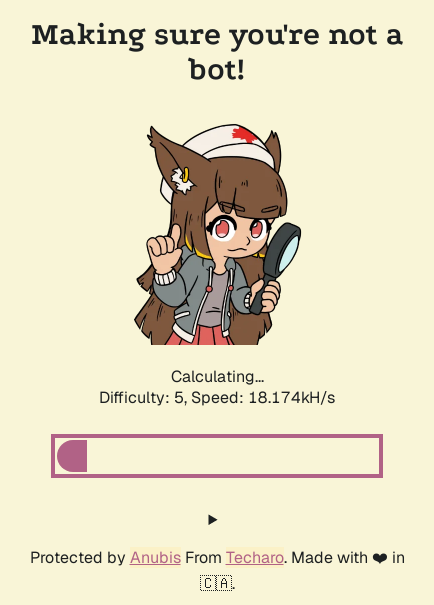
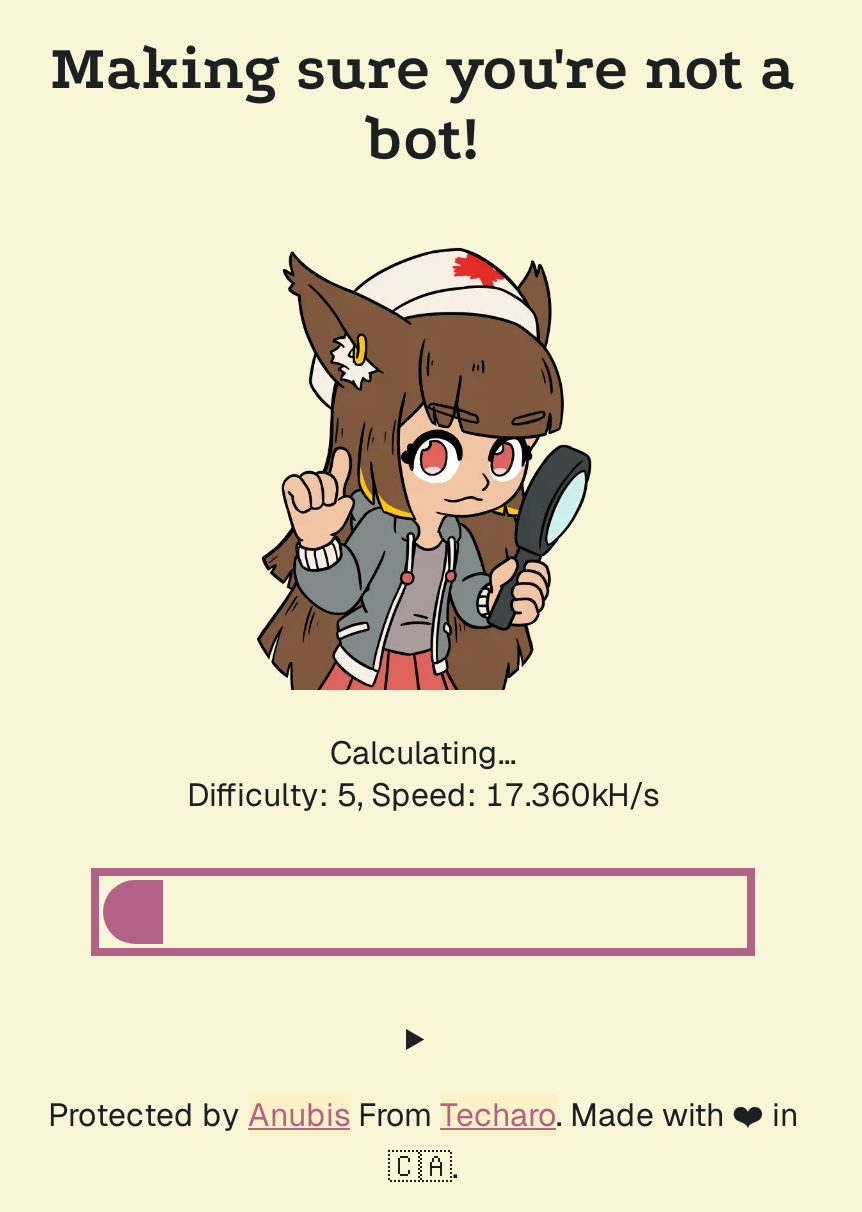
- Difficulty: 5, Speed: 18.174kH/s
+ Difficulty: 5, Speed: 17.360kH/s
